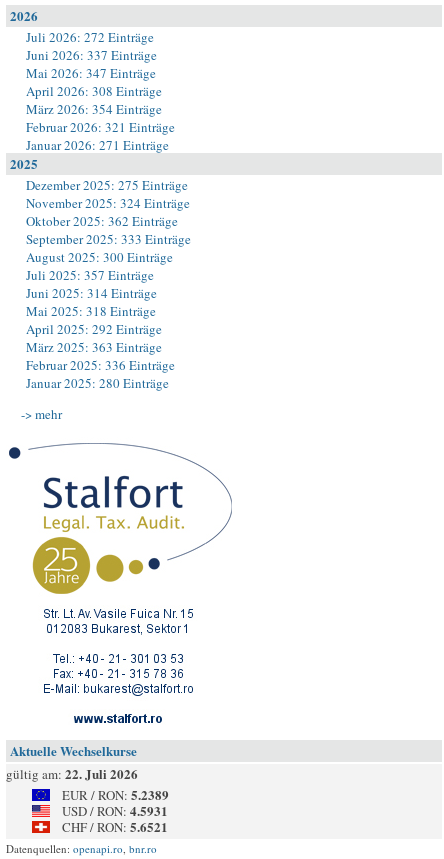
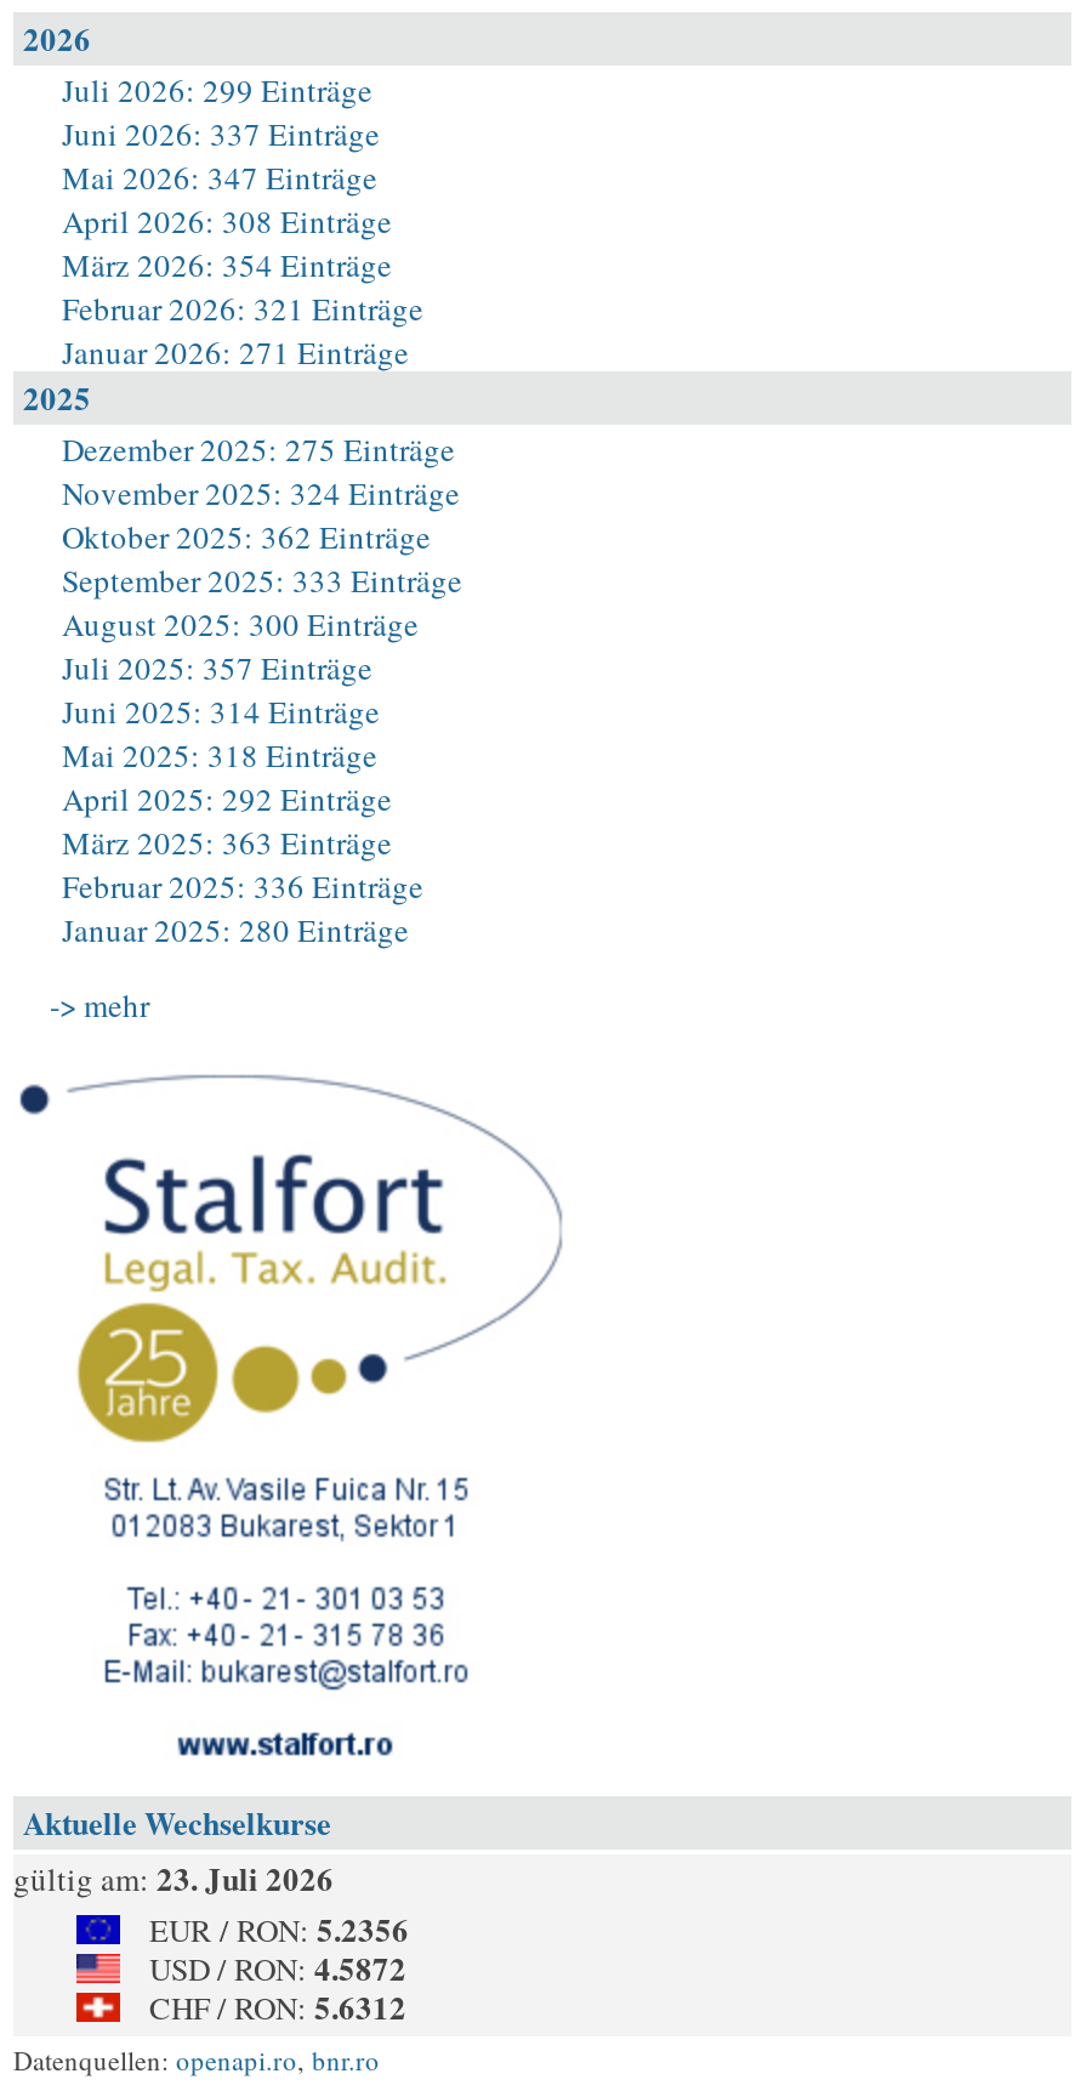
- Juli 2026: 272 Einträge
+ Juli 2026: 299 Einträge

- gültig am: 22. Juli 2026
+ gültig am: 23. Juli 2026

- EUR / RON: 5.2389
+ EUR / RON: 5.2356

- USD / RON: 4.5931
+ USD / RON: 4.5872

- CHF / RON: 5.6521
+ CHF / RON: 5.6312
